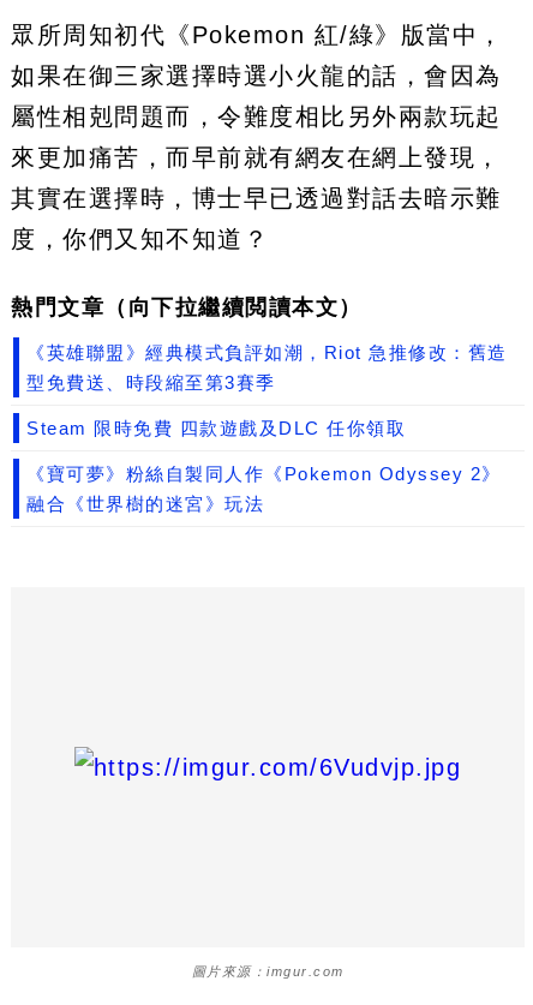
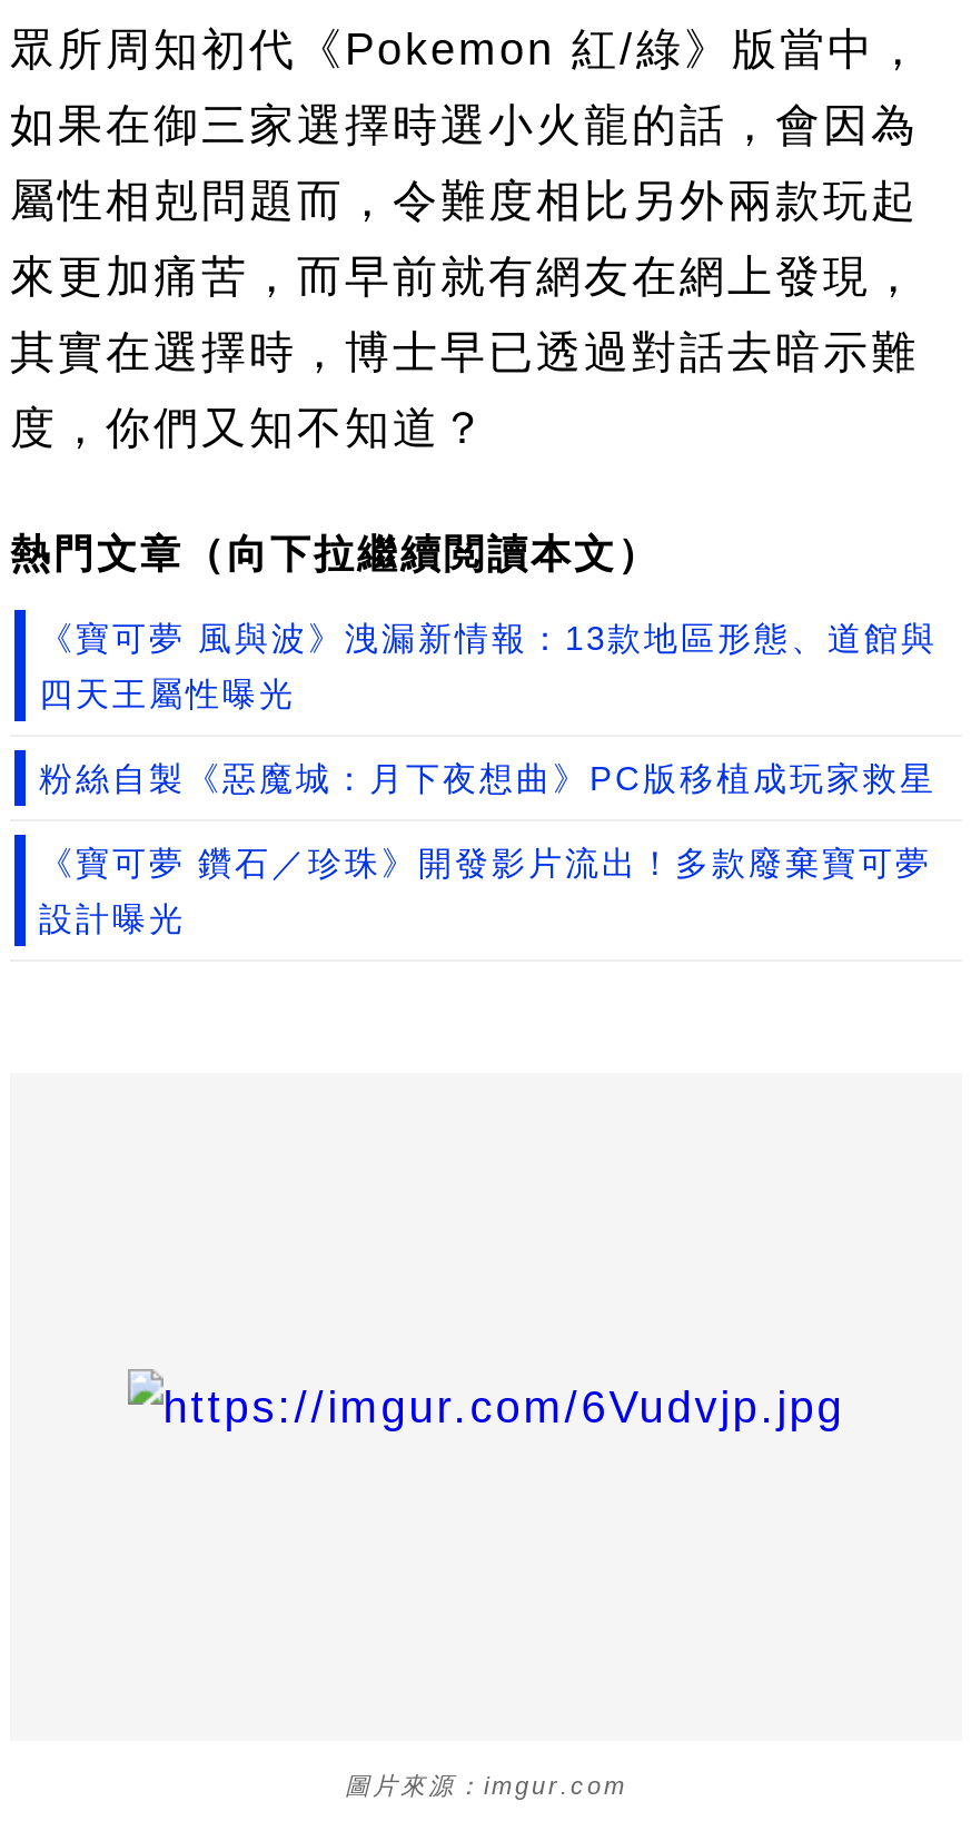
- 《英雄聯盟》經典模式負評如潮，Riot 急推修改：舊造
+ 《寶可夢 風與波》洩漏新情報：13款地區形態、道館與

- 型免費送、時段縮至第3賽季
+ 四天王屬性曝光

- Steam 限時免費 四款遊戲及DLC 任你領取
+ 粉絲自製《惡魔城：月下夜想曲》PC版移植成玩家救星

- 《寶可夢》粉絲自製同人作《Pokemon Odyssey 2》
+ 《寶可夢 鑽石／珍珠》開發影片流出！多款廢棄寶可夢

- 融合《世界樹的迷宮》玩法
+ 設計曝光
